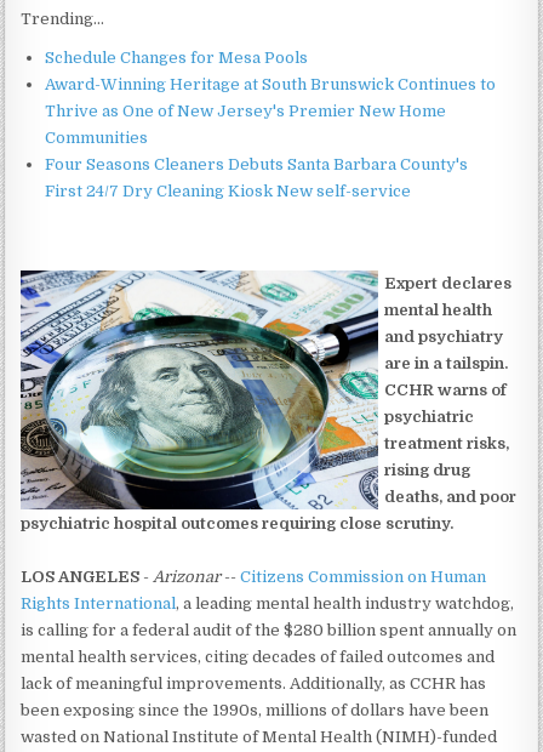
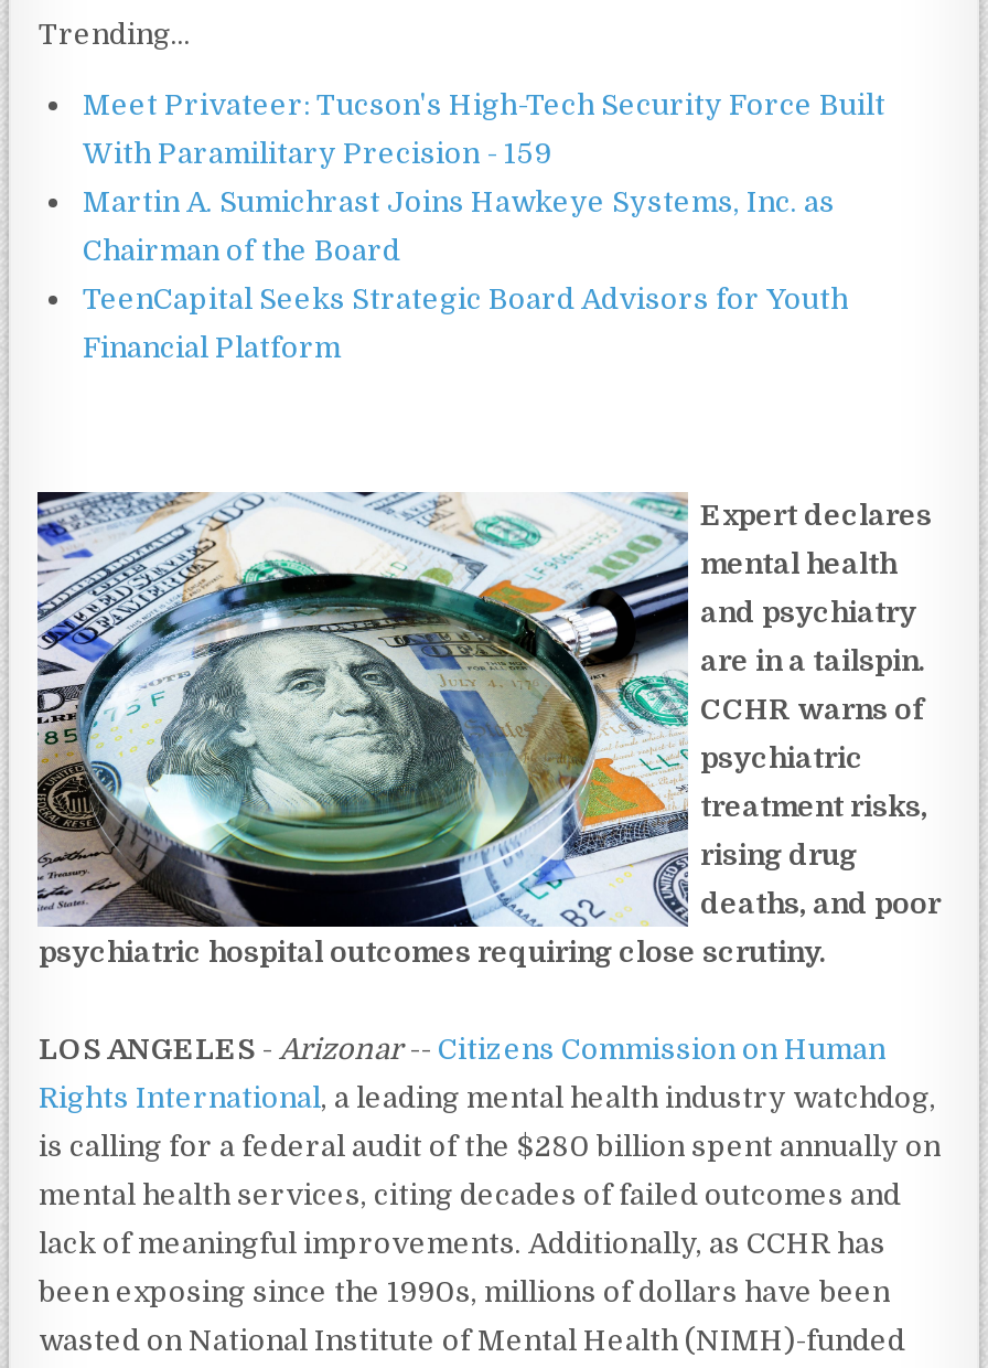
- Schedule Changes for Mesa Pools
+ Meet Privateer: Tucson's High-Tech Security Force Built

- Award-Winning Heritage at South Brunswick Continues to
+ With Paramilitary Precision - 159

- Thrive as One of New Jersey's Premier New Home
+ Martin A. Sumichrast Joins Hawkeye Systems, Inc. as

- Communities
+ Chairman of the Board

- Four Seasons Cleaners Debuts Santa Barbara County's
+ TeenCapital Seeks Strategic Board Advisors for Youth

- First 24/7 Dry Cleaning Kiosk New self-service
+ Financial Platform
